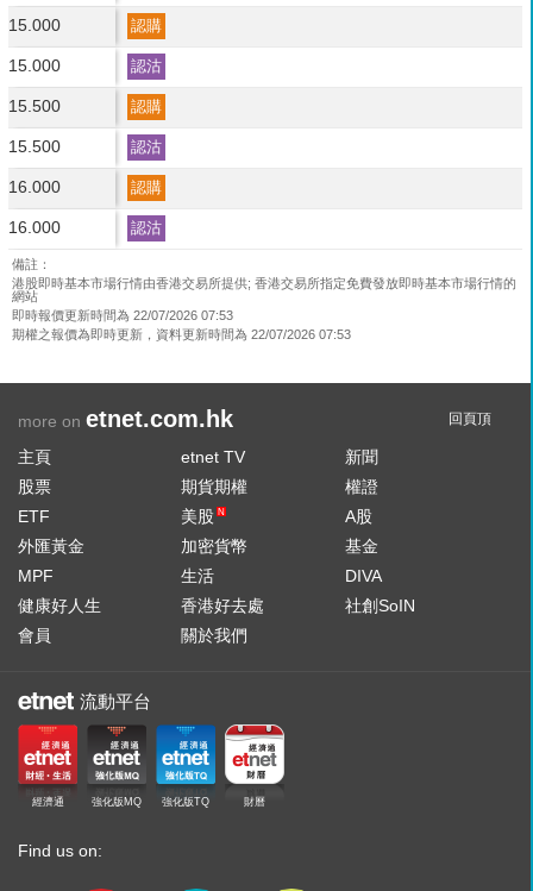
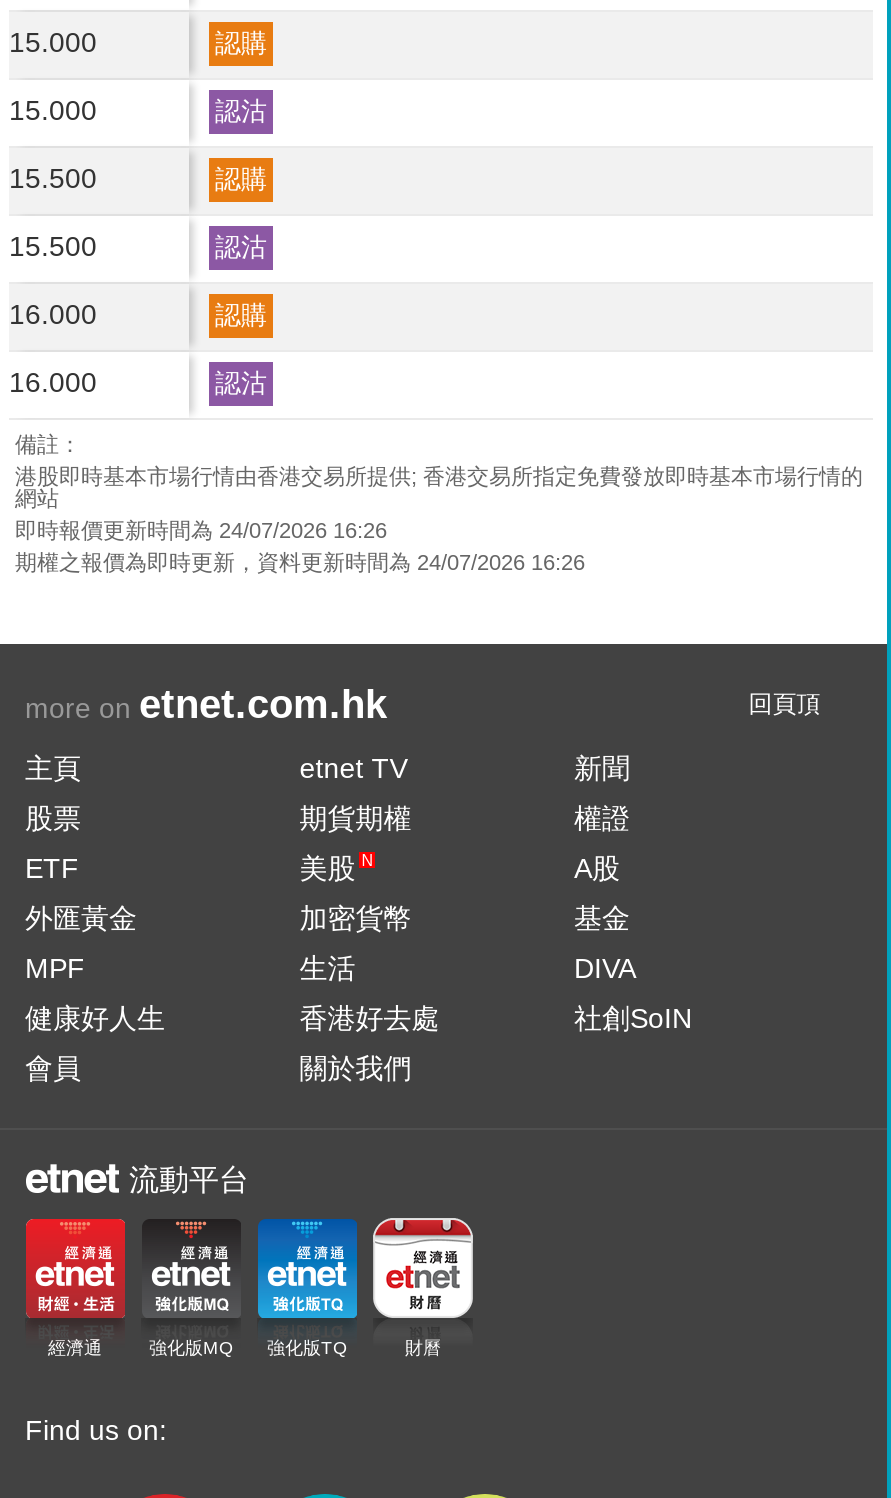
- 即時報價更新時間為 22/07/2026 07:53
+ 即時報價更新時間為 24/07/2026 16:26

- 期權之報價為即時更新，資料更新時間為 22/07/2026 07:53
+ 期權之報價為即時更新，資料更新時間為 24/07/2026 16:26
